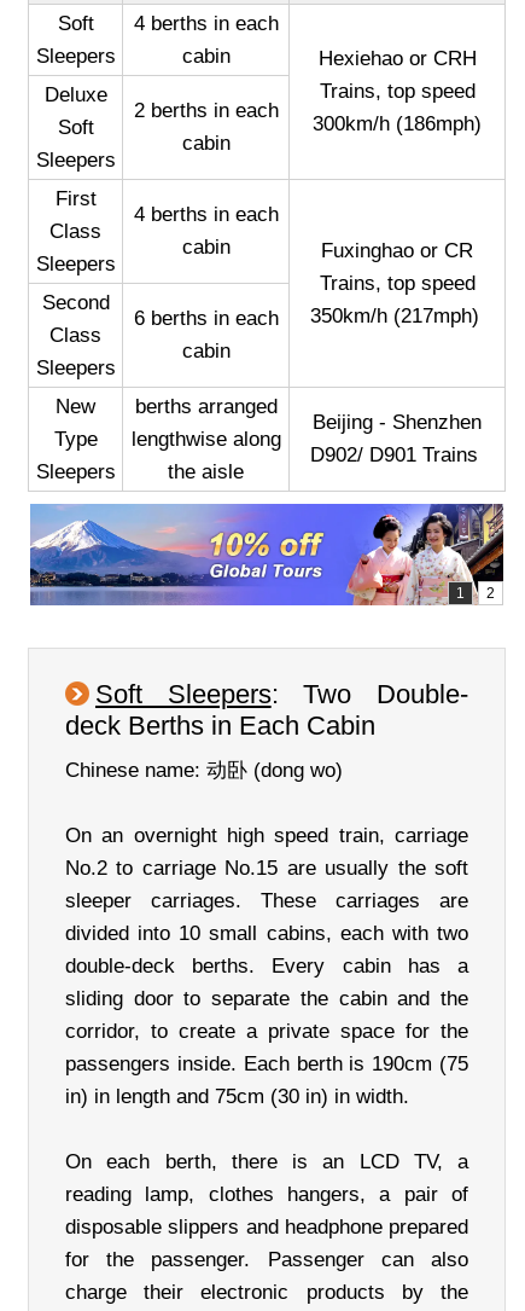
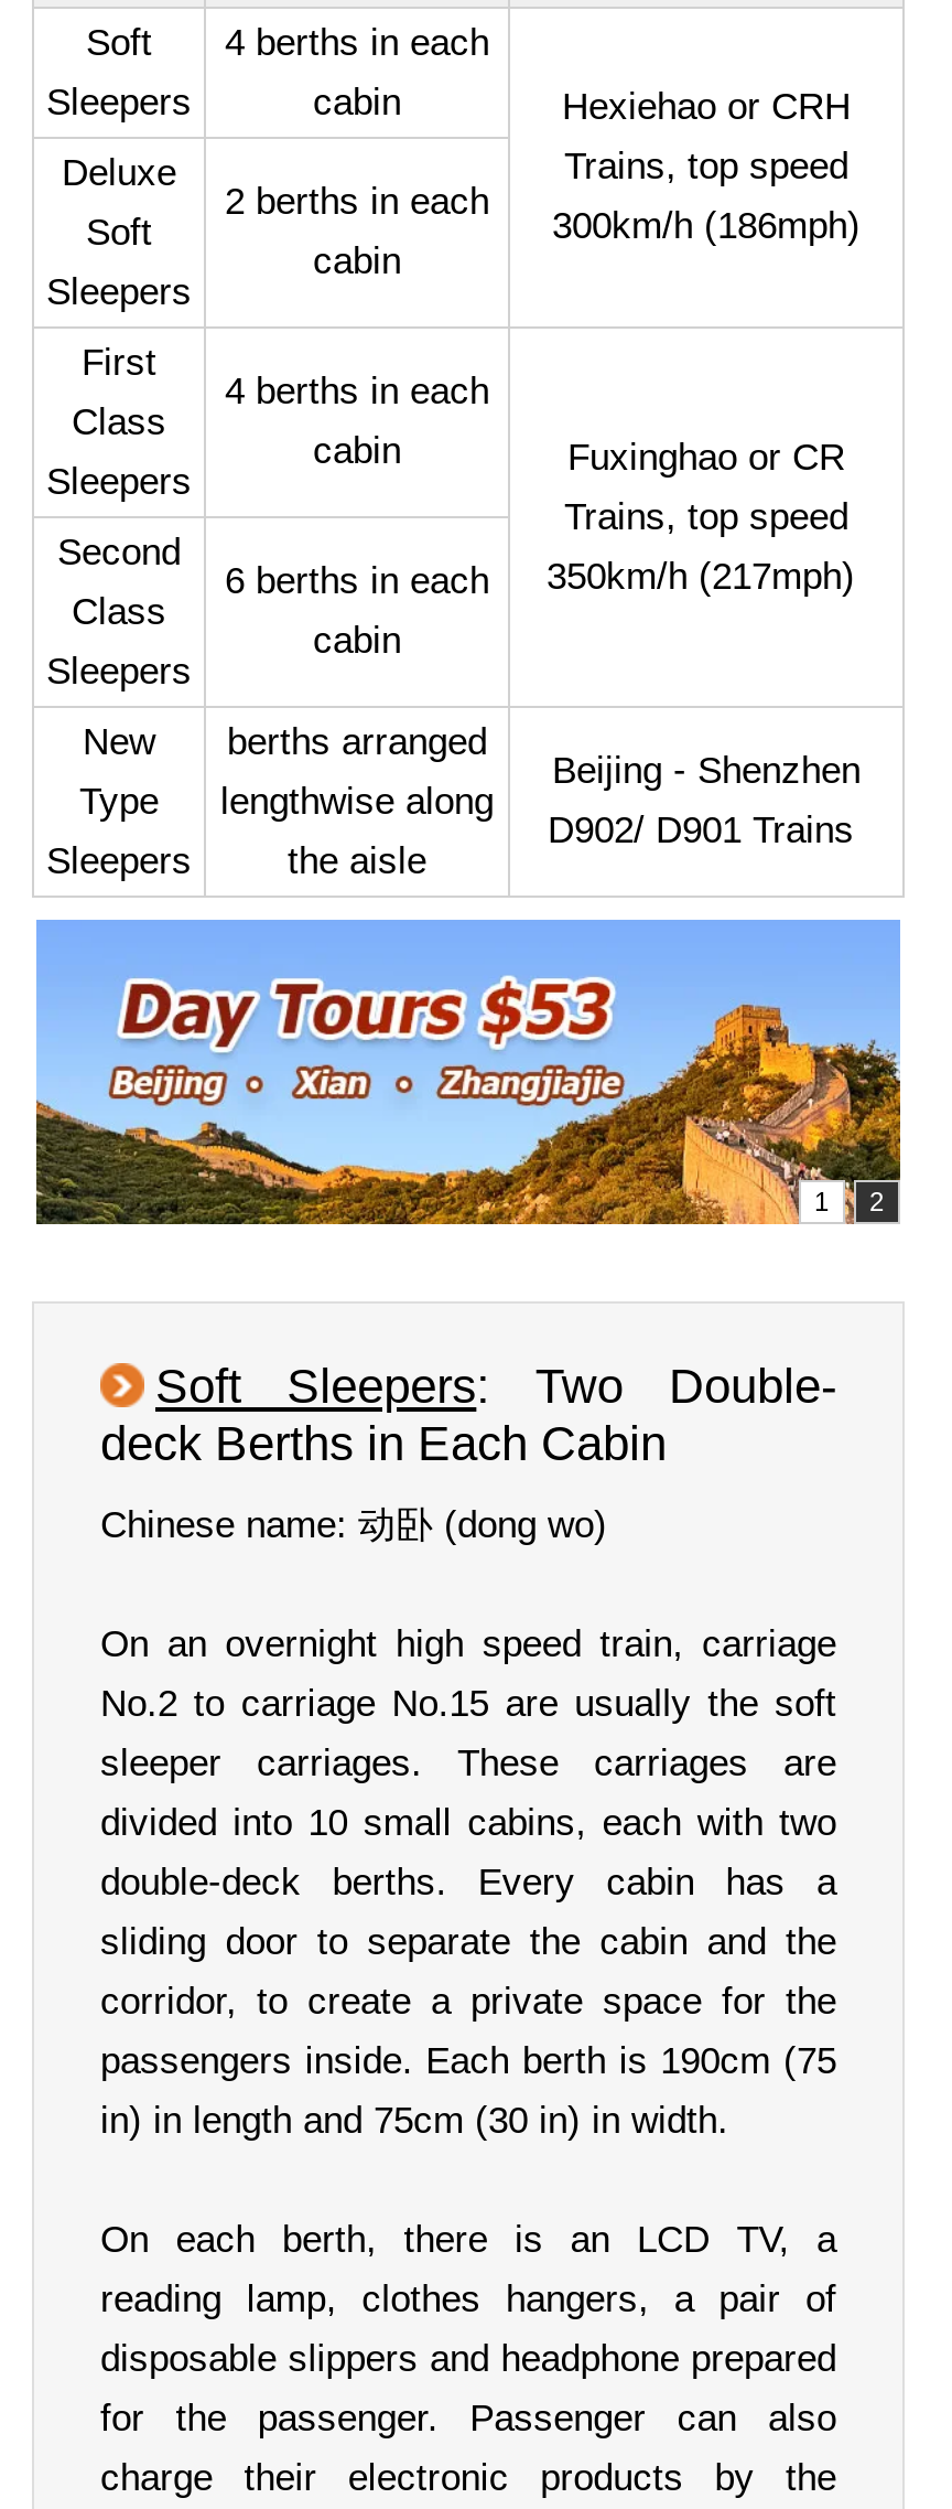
- [image]
+ [image]
